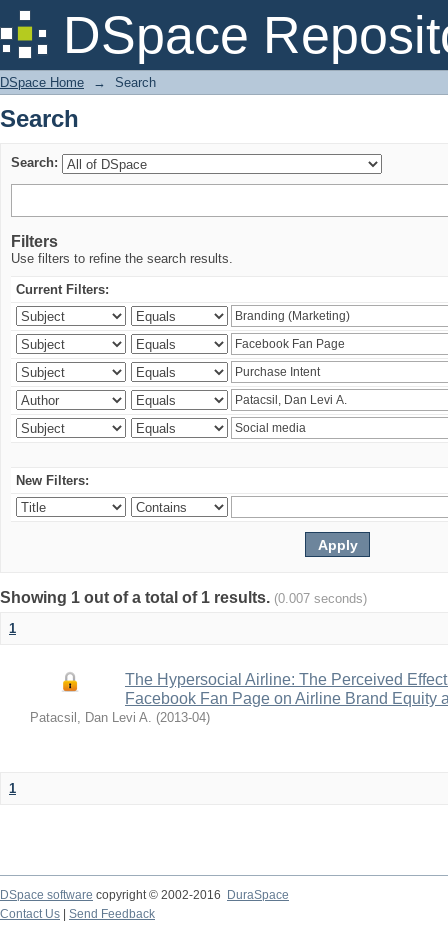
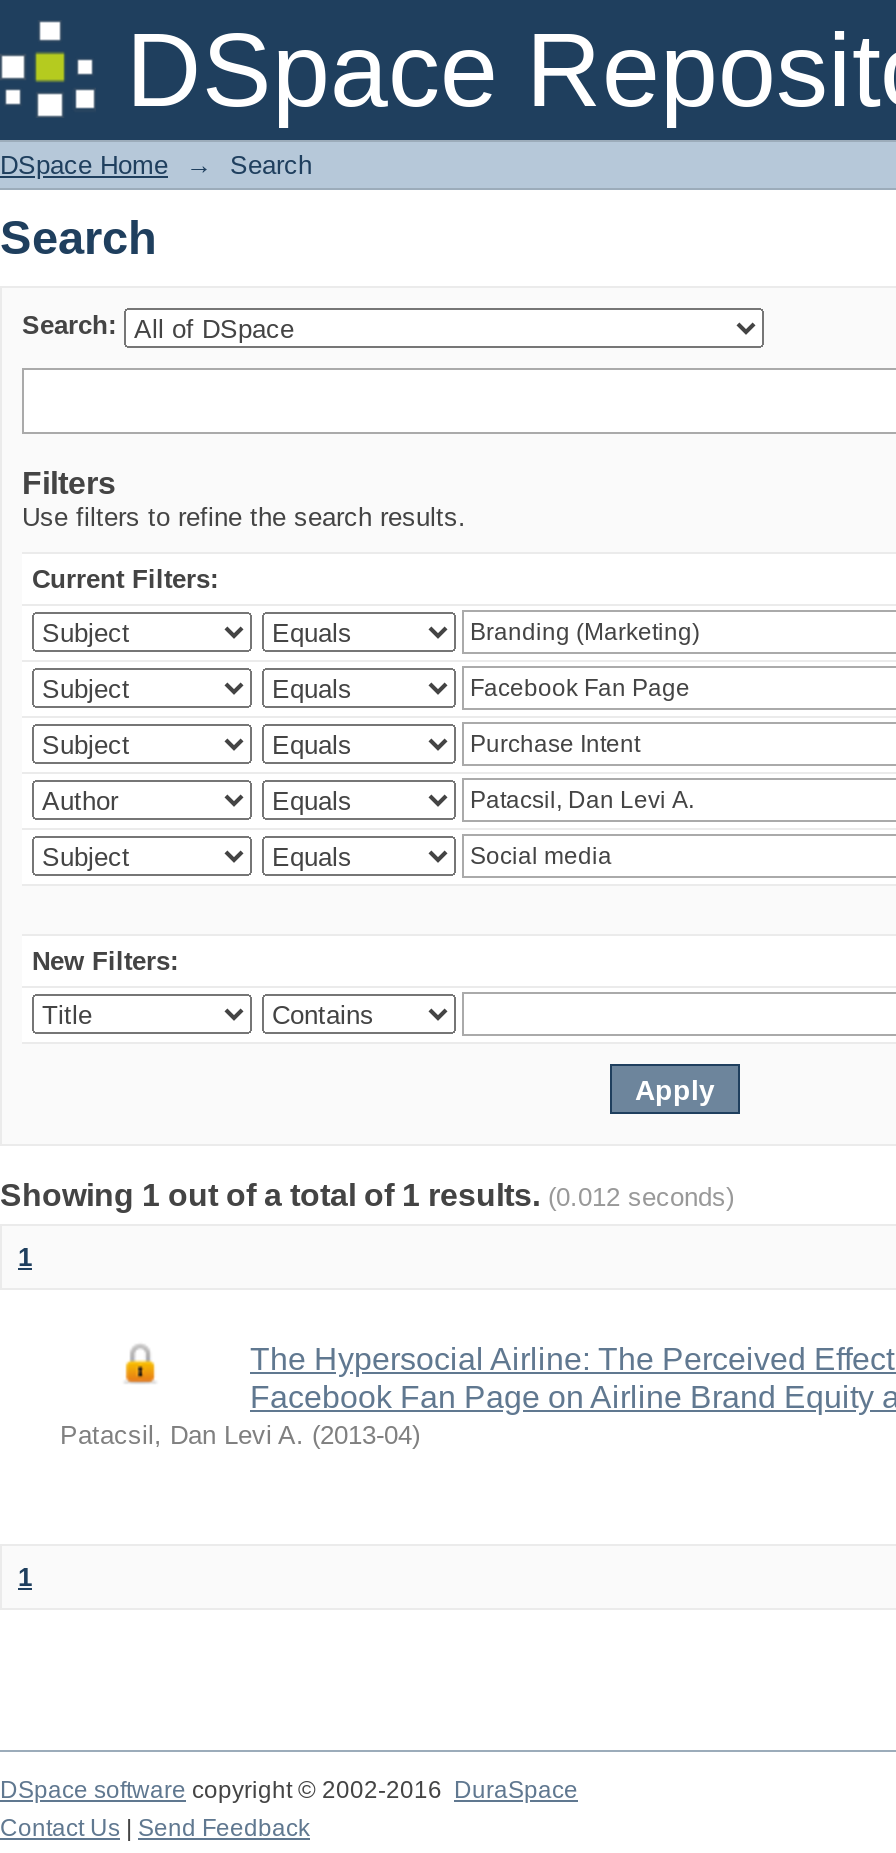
- Showing 1 out of a total of 1 results. (0.007 seconds)
+ Showing 1 out of a total of 1 results. (0.012 seconds)
